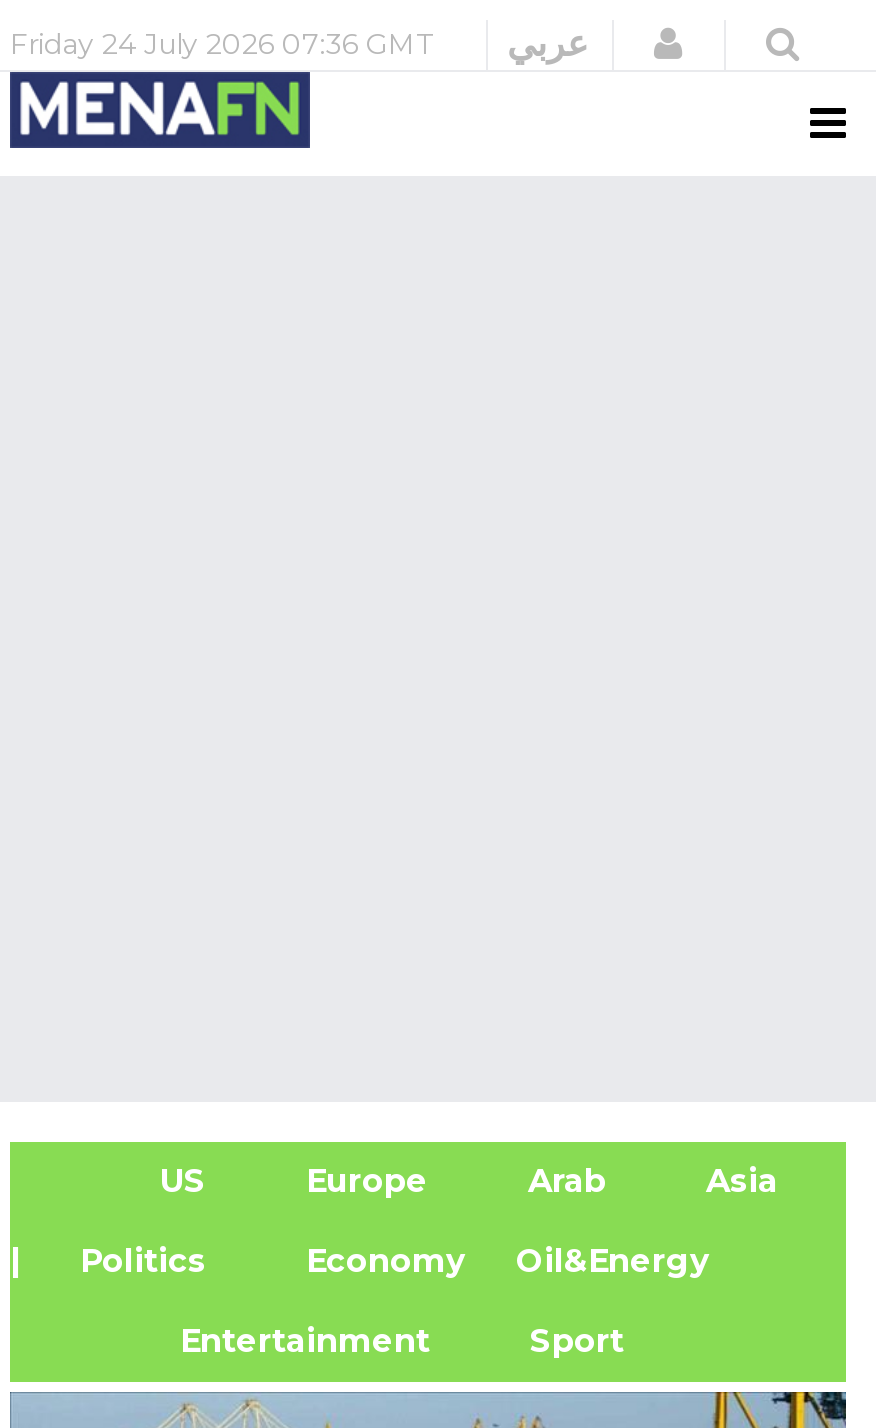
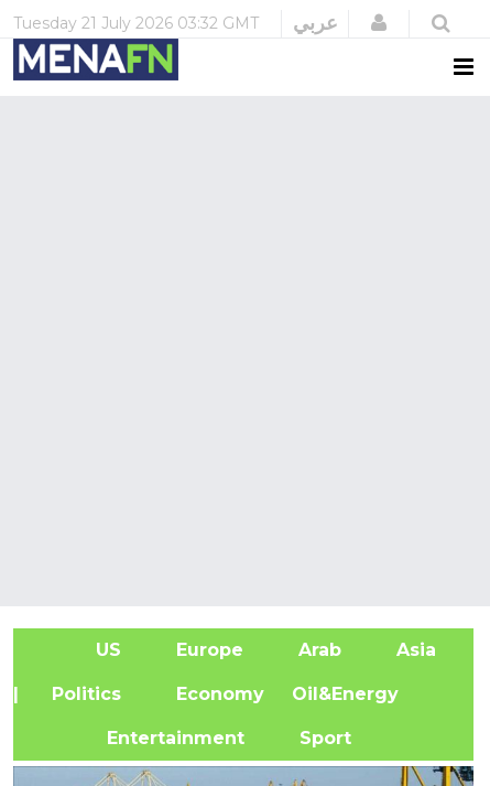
- Friday 24 July 2026 07:36 GMT
+ Tuesday 21 July 2026 03:32 GMT
